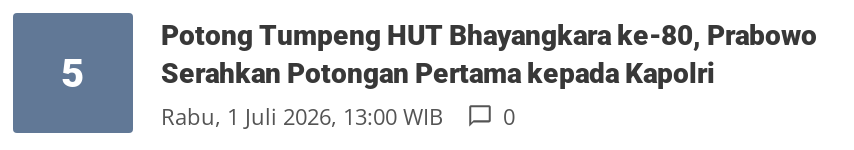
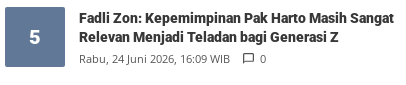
- Potong Tumpeng HUT Bhayangkara ke-80, Prabowo
- Serahkan Potongan Pertama kepada Kapolri
- Rabu, 1 Juli 2026, 13:00 WIB
+ Fadli Zon: Kepemimpinan Pak Harto Masih Sangat
+ Relevan Menjadi Teladan bagi Generasi Z
+ Rabu, 24 Juni 2026, 16:09 WIB
